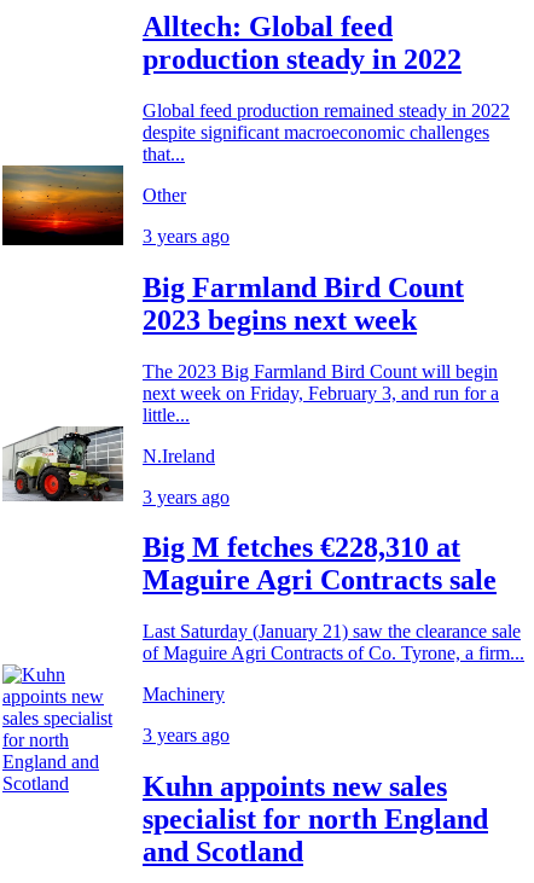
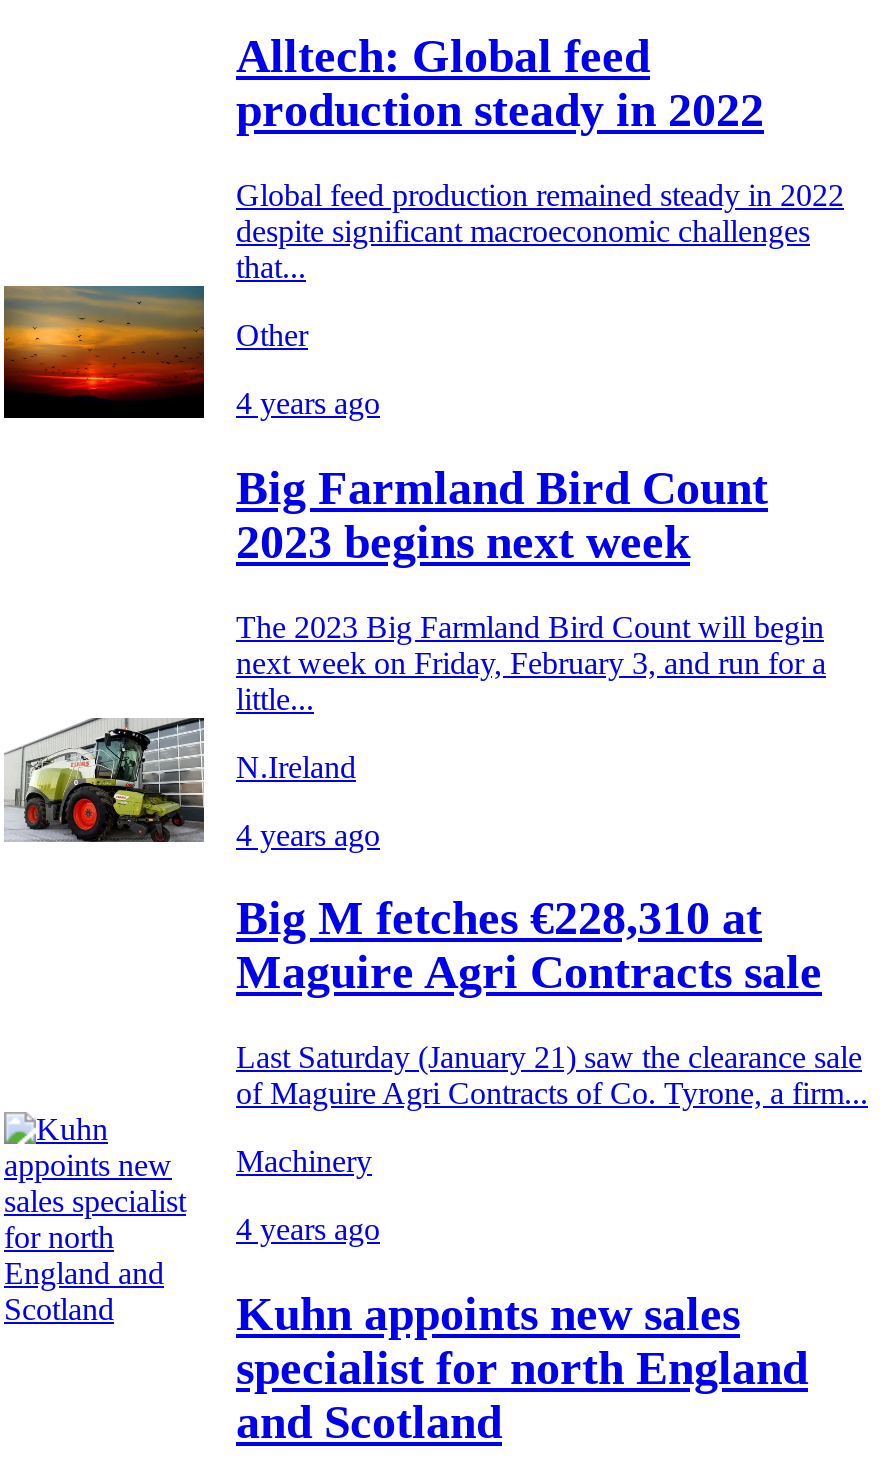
- 3 years ago
+ 4 years ago

- 3 years ago
+ 4 years ago

- 3 years ago
+ 4 years ago
